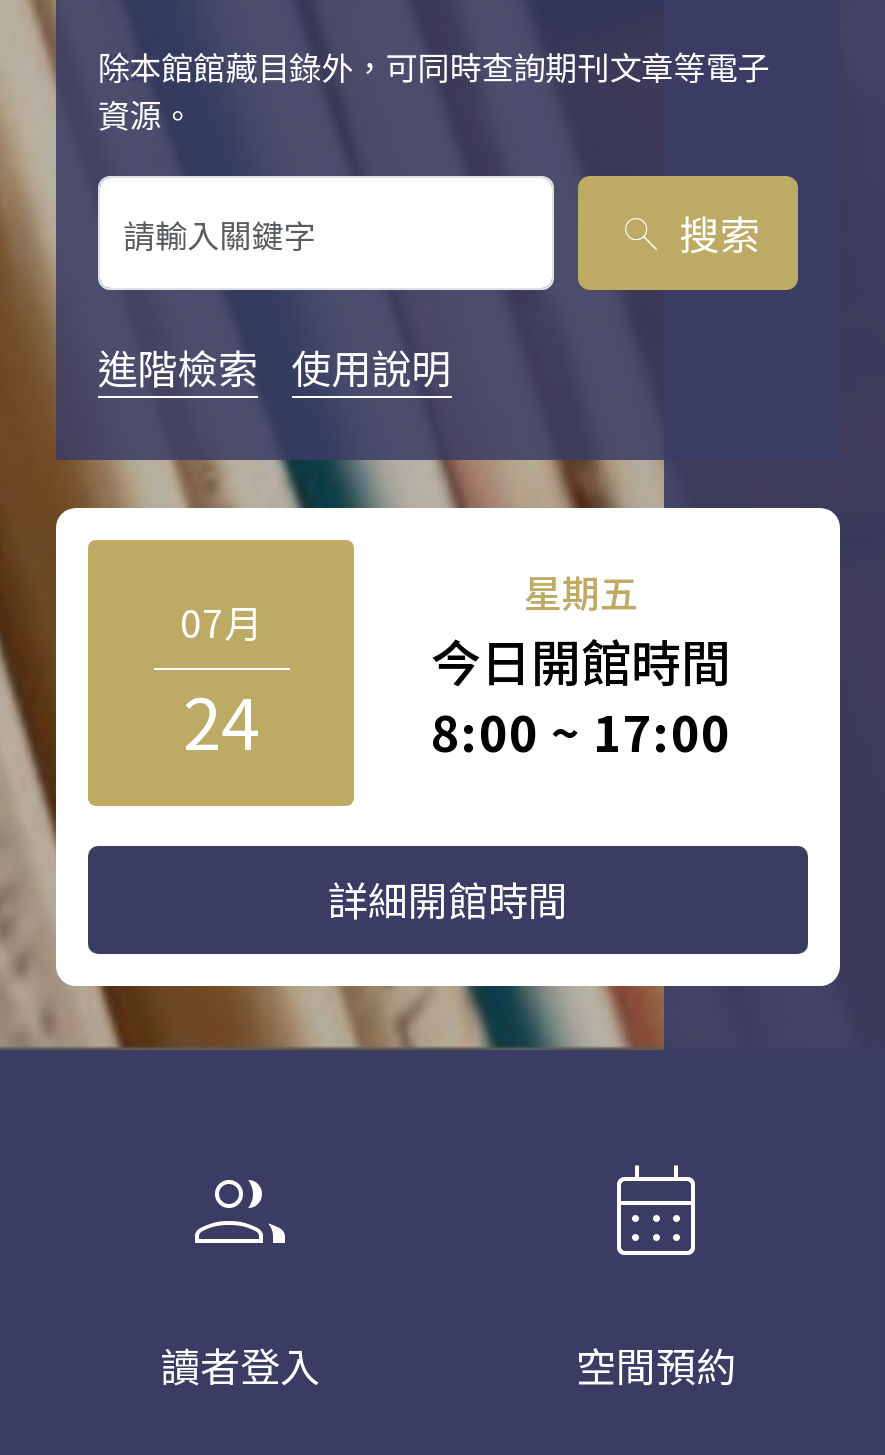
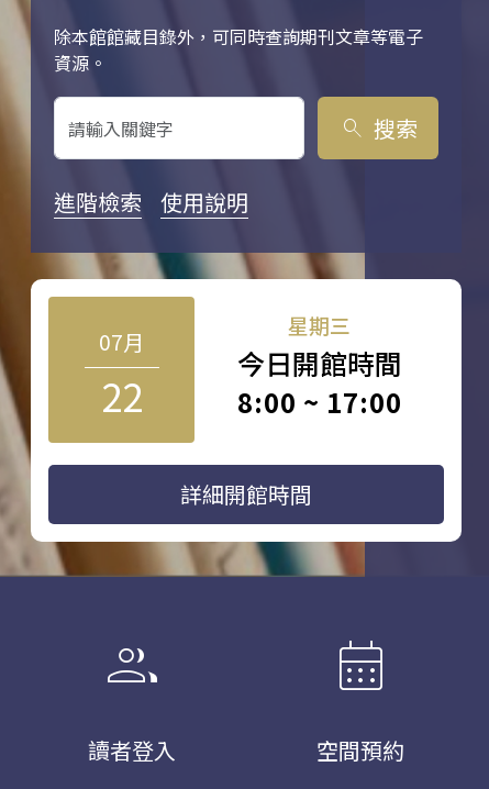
- 星期五
+ 星期三

- 24
+ 22
